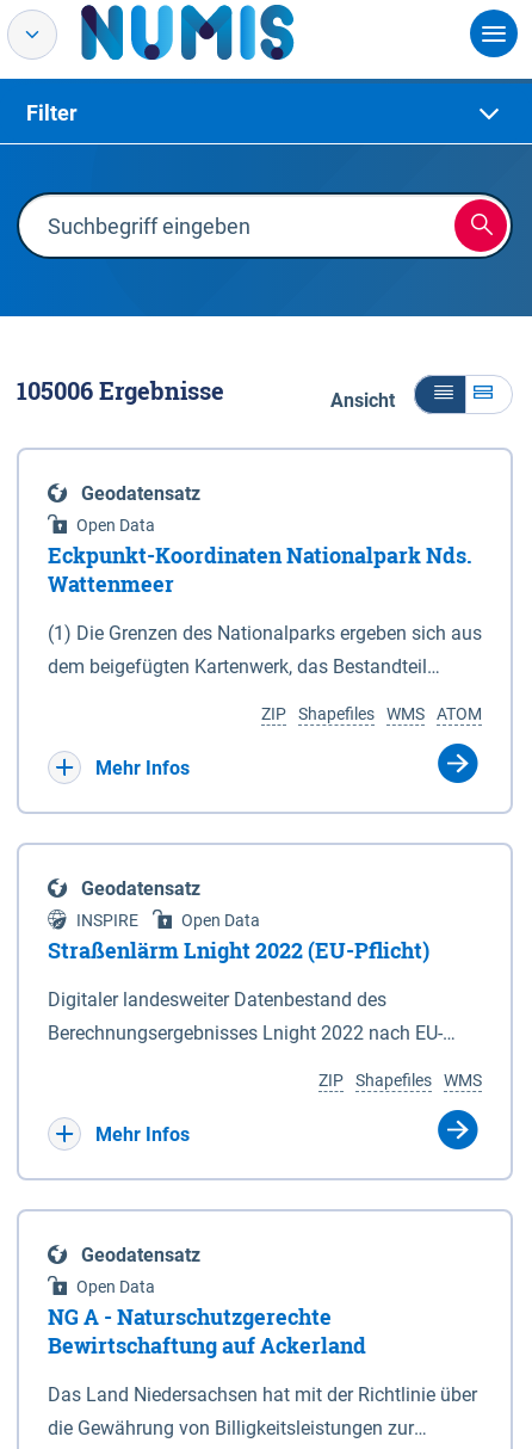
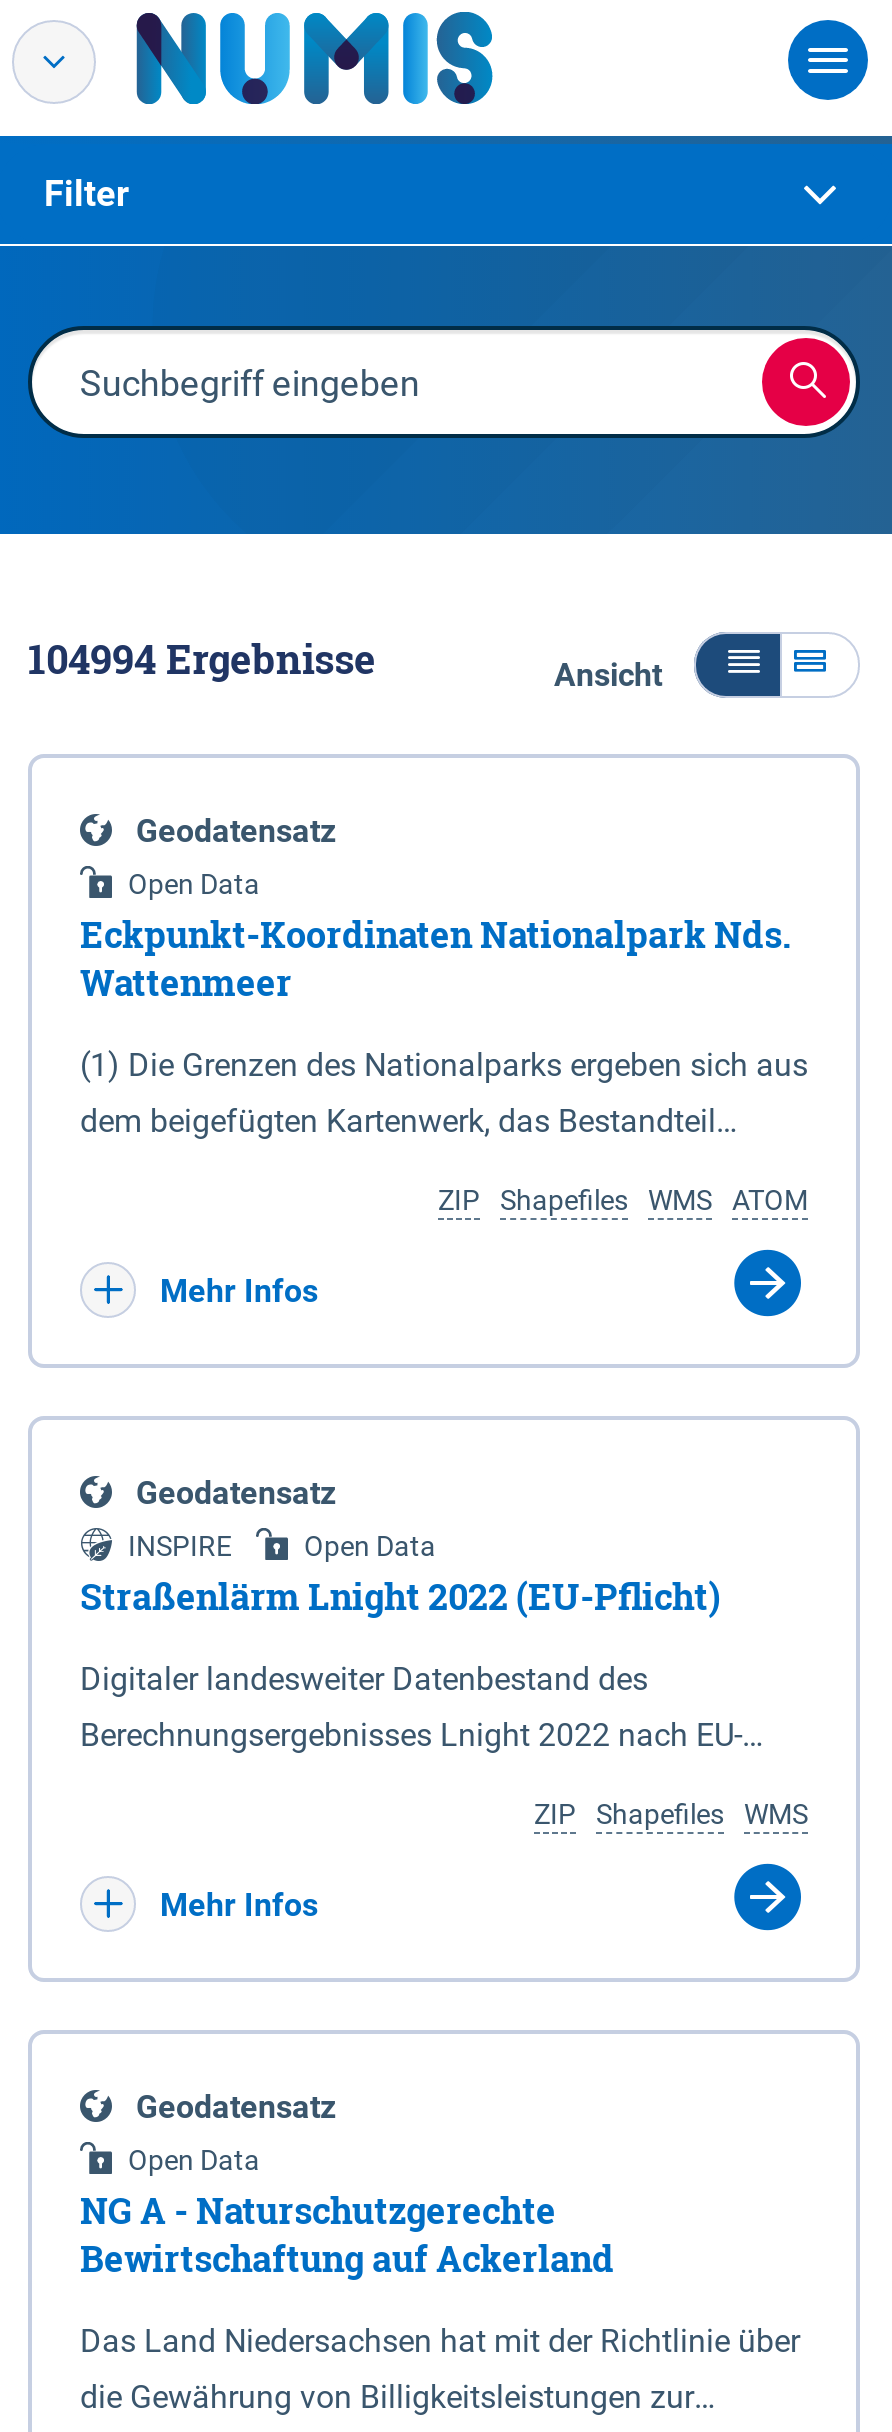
- 105006 Ergebnisse
+ 104994 Ergebnisse
